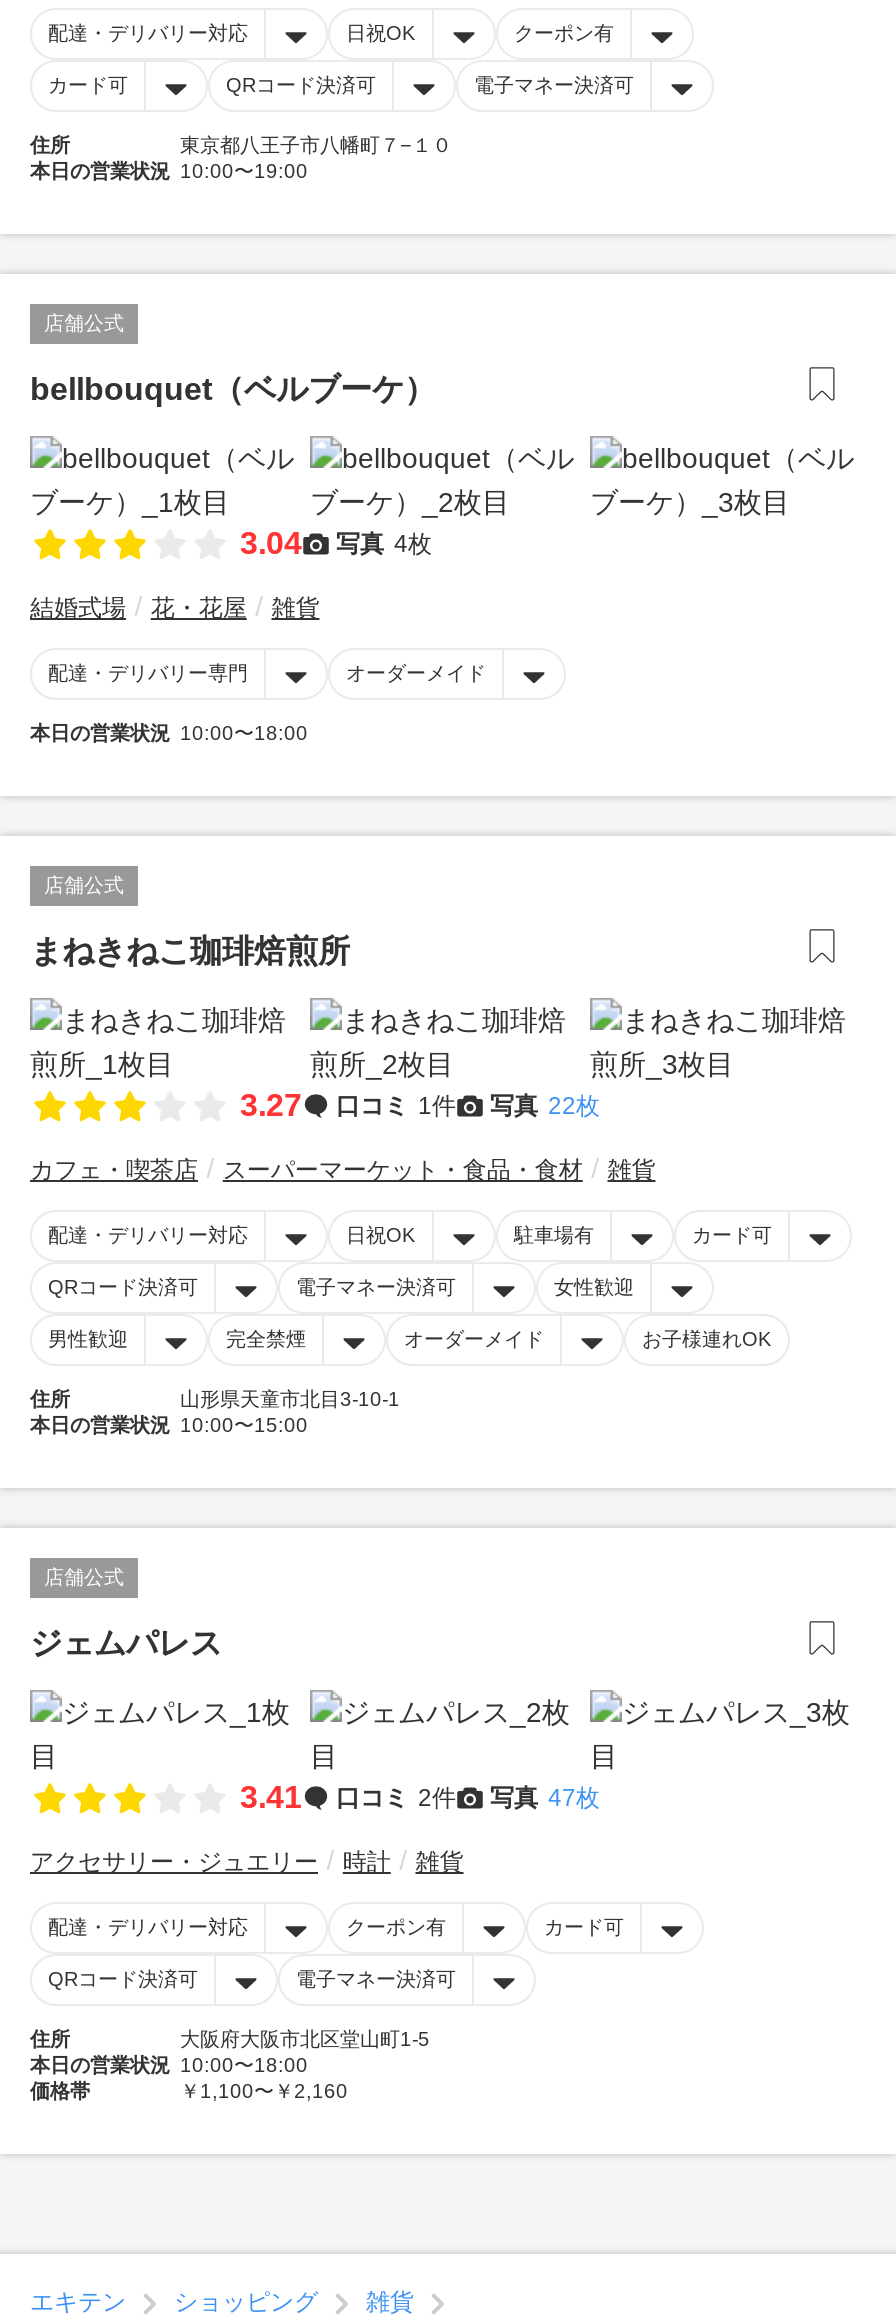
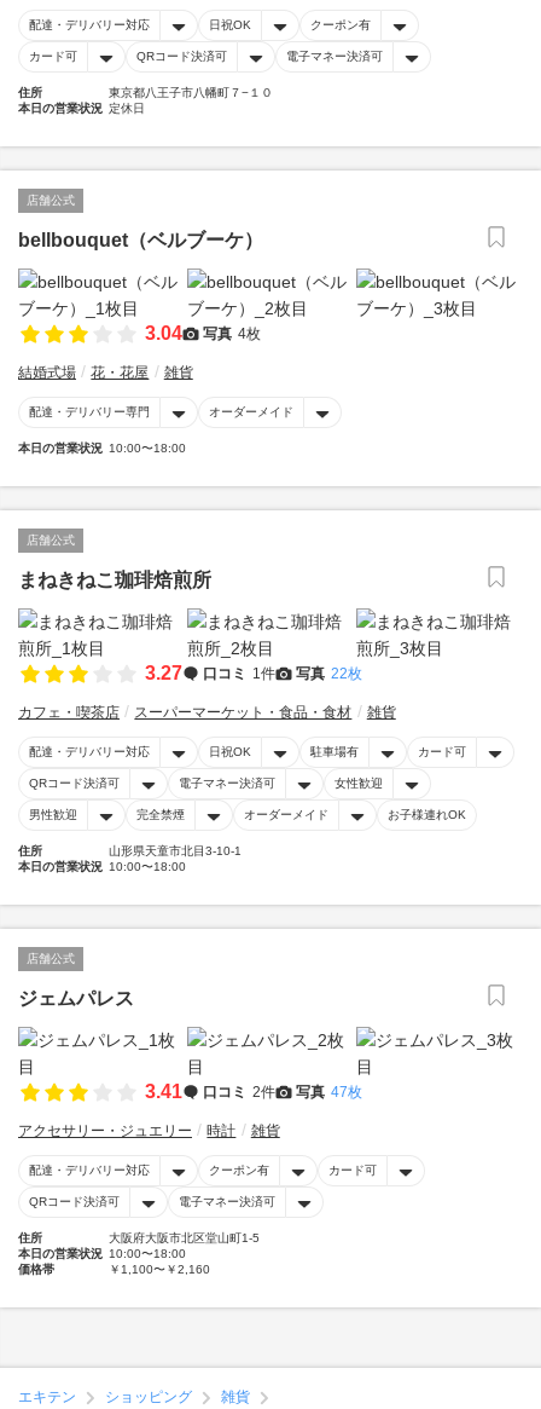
- 本日の営業状況 10:00〜19:00
+ 本日の営業状況 定休日

- 本日の営業状況 10:00〜15:00
+ 本日の営業状況 10:00〜18:00
